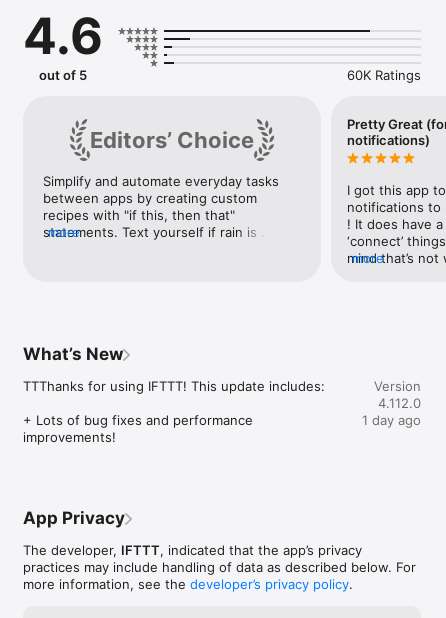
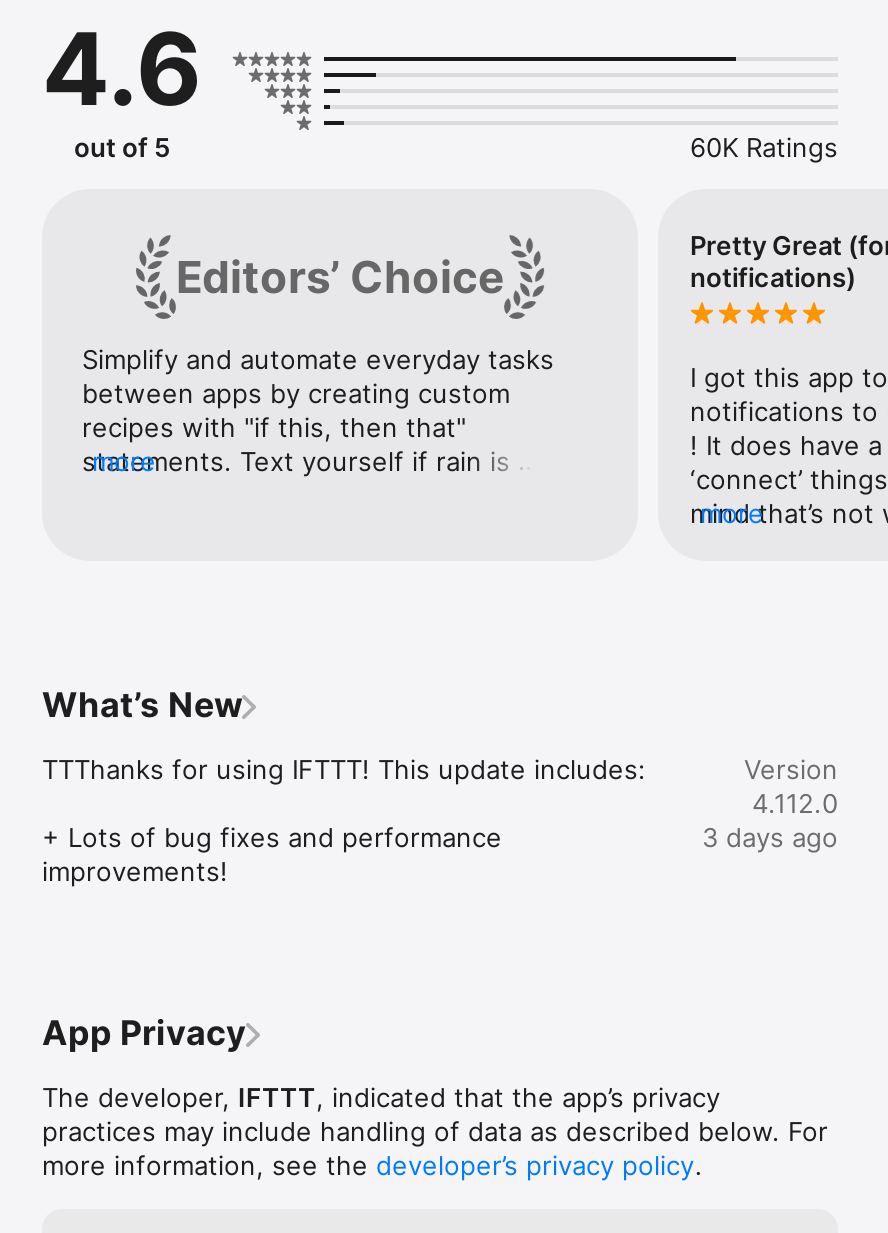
- 1 day ago
+ 3 days ago
